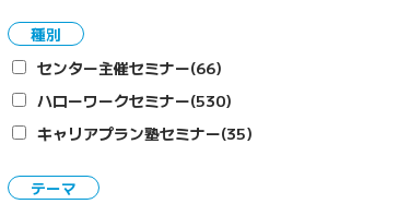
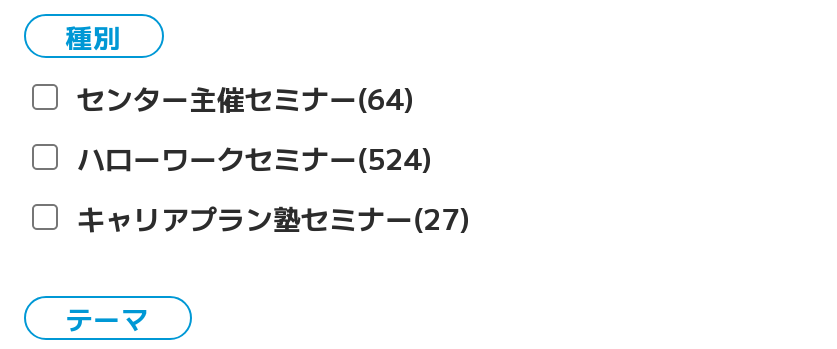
- センター主催セミナー(66)
+ センター主催セミナー(64)

- ハローワークセミナー(530)
+ ハローワークセミナー(524)

- キャリアプラン塾セミナー(35)
+ キャリアプラン塾セミナー(27)
